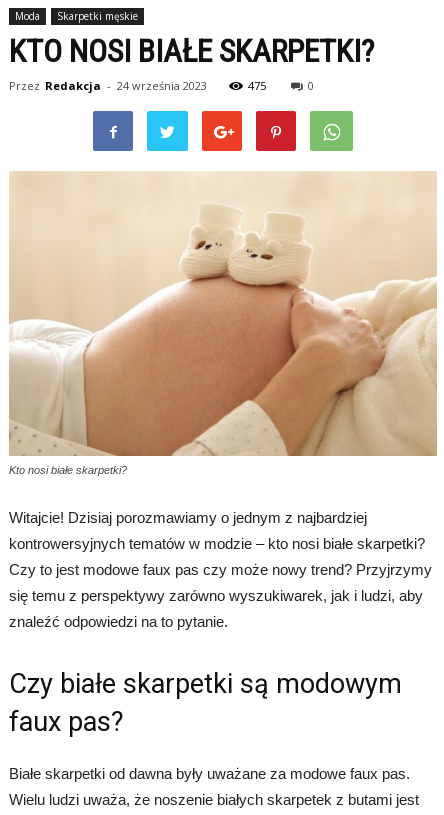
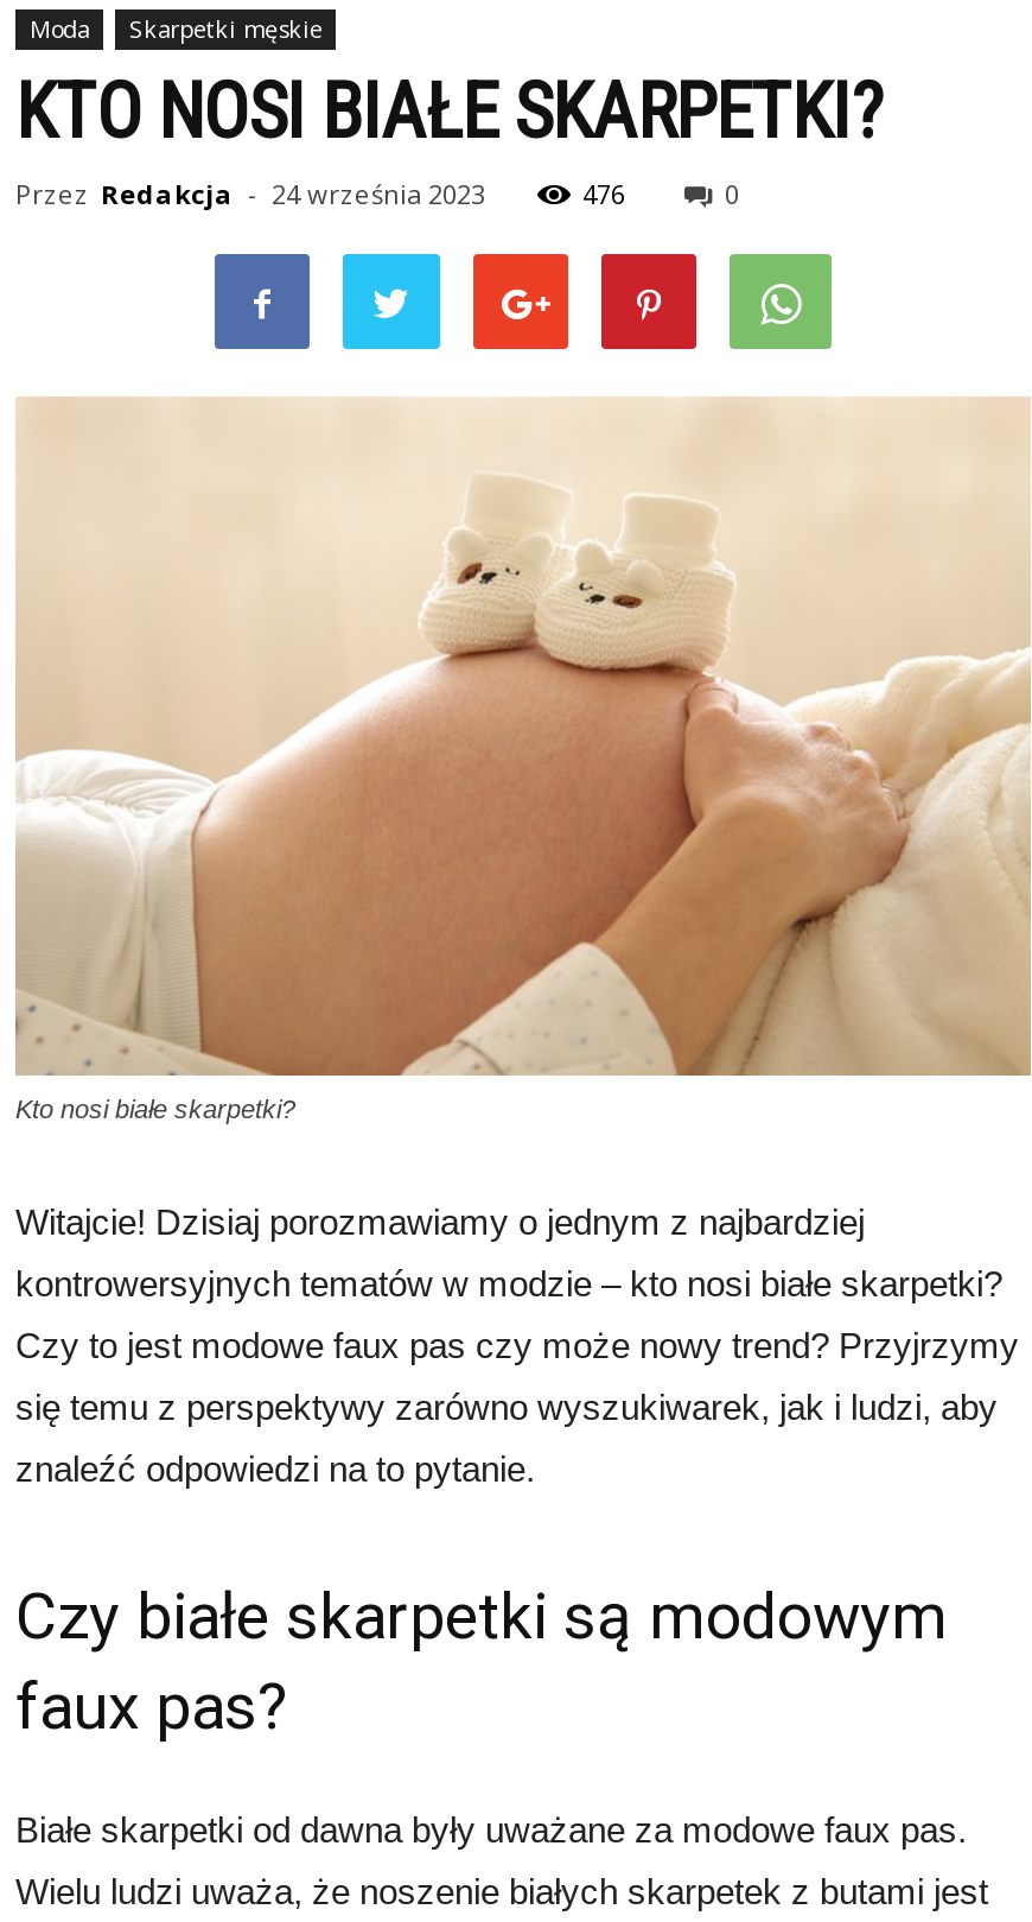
- 475
+ 476
